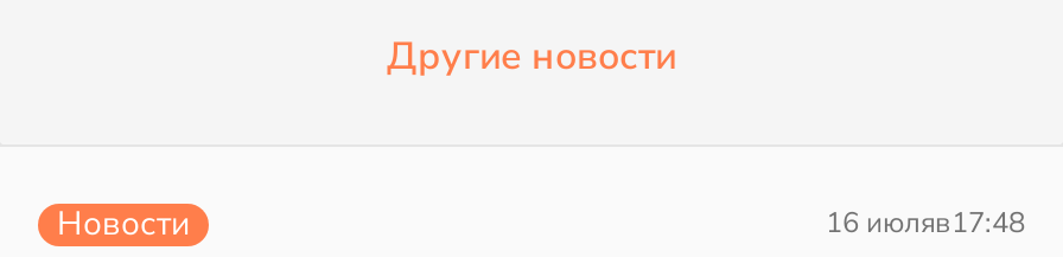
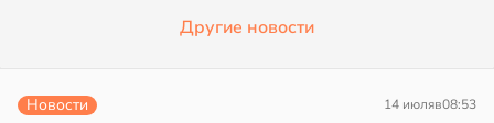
- 16 июляв17:48
+ 14 июляв08:53
